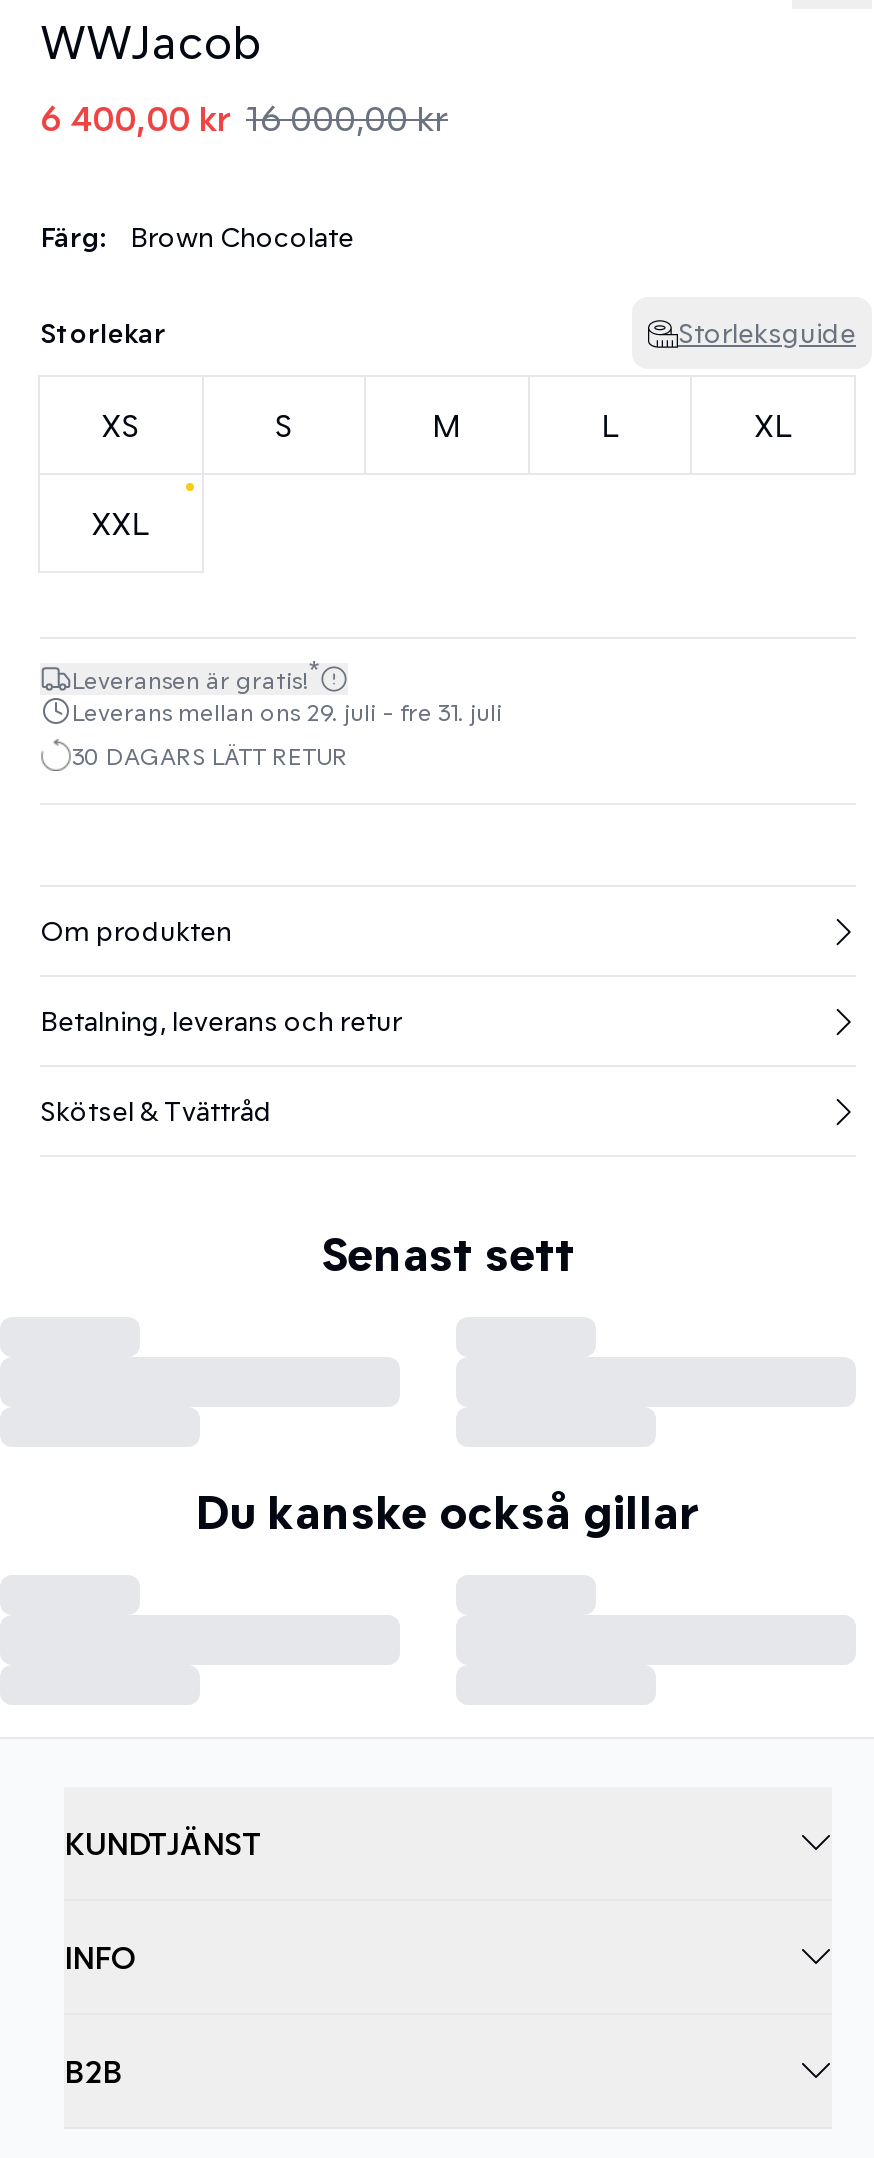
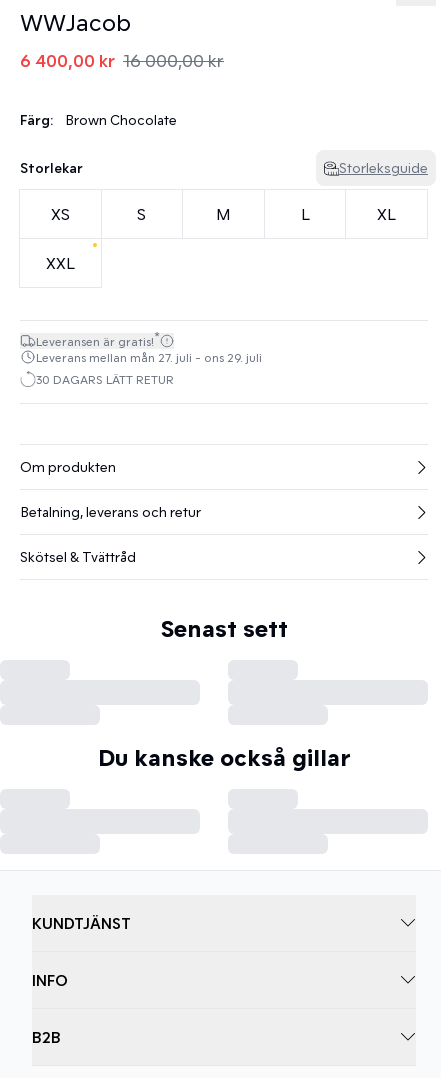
- Leverans mellan ons 29. juli - fre 31. juli
+ Leverans mellan mån 27. juli - ons 29. juli
